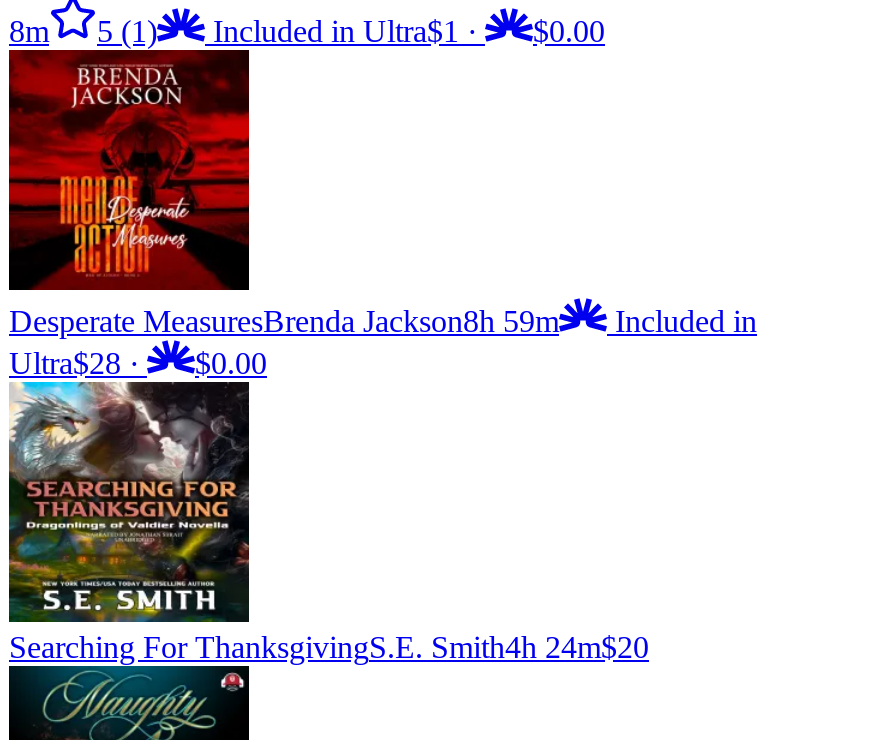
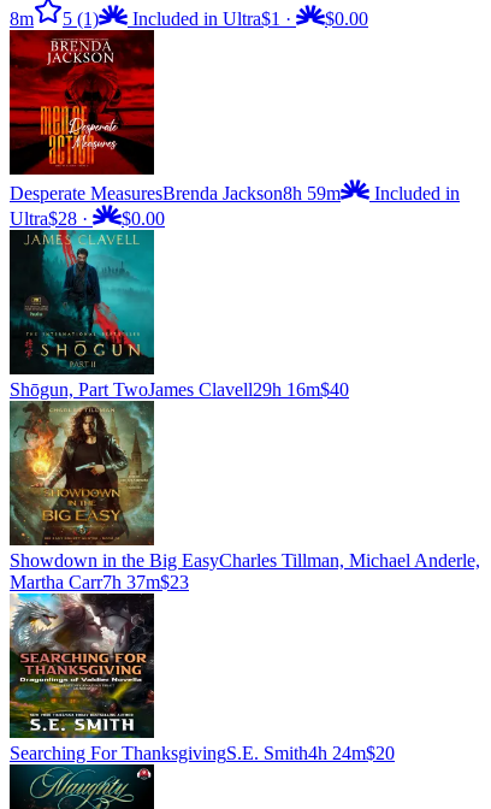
+ [image]
+ Shōgun, Part TwoJames Clavell29h 16m$40

+ [image]
+ Showdown in the Big EasyCharles Tillman, Michael Anderle,
+ Martha Carr7h 37m$23
